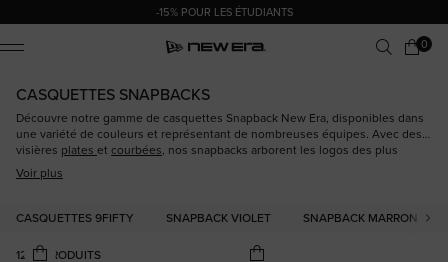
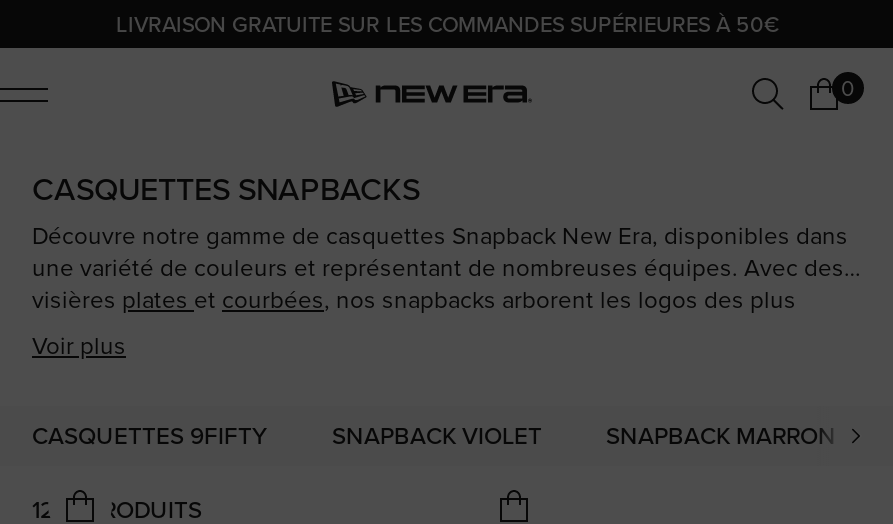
- -15% POUR LES ÉTUDIANTS
+ LIVRAISON GRATUITE SUR LES COMMANDES SUPÉRIEURES À 50€
